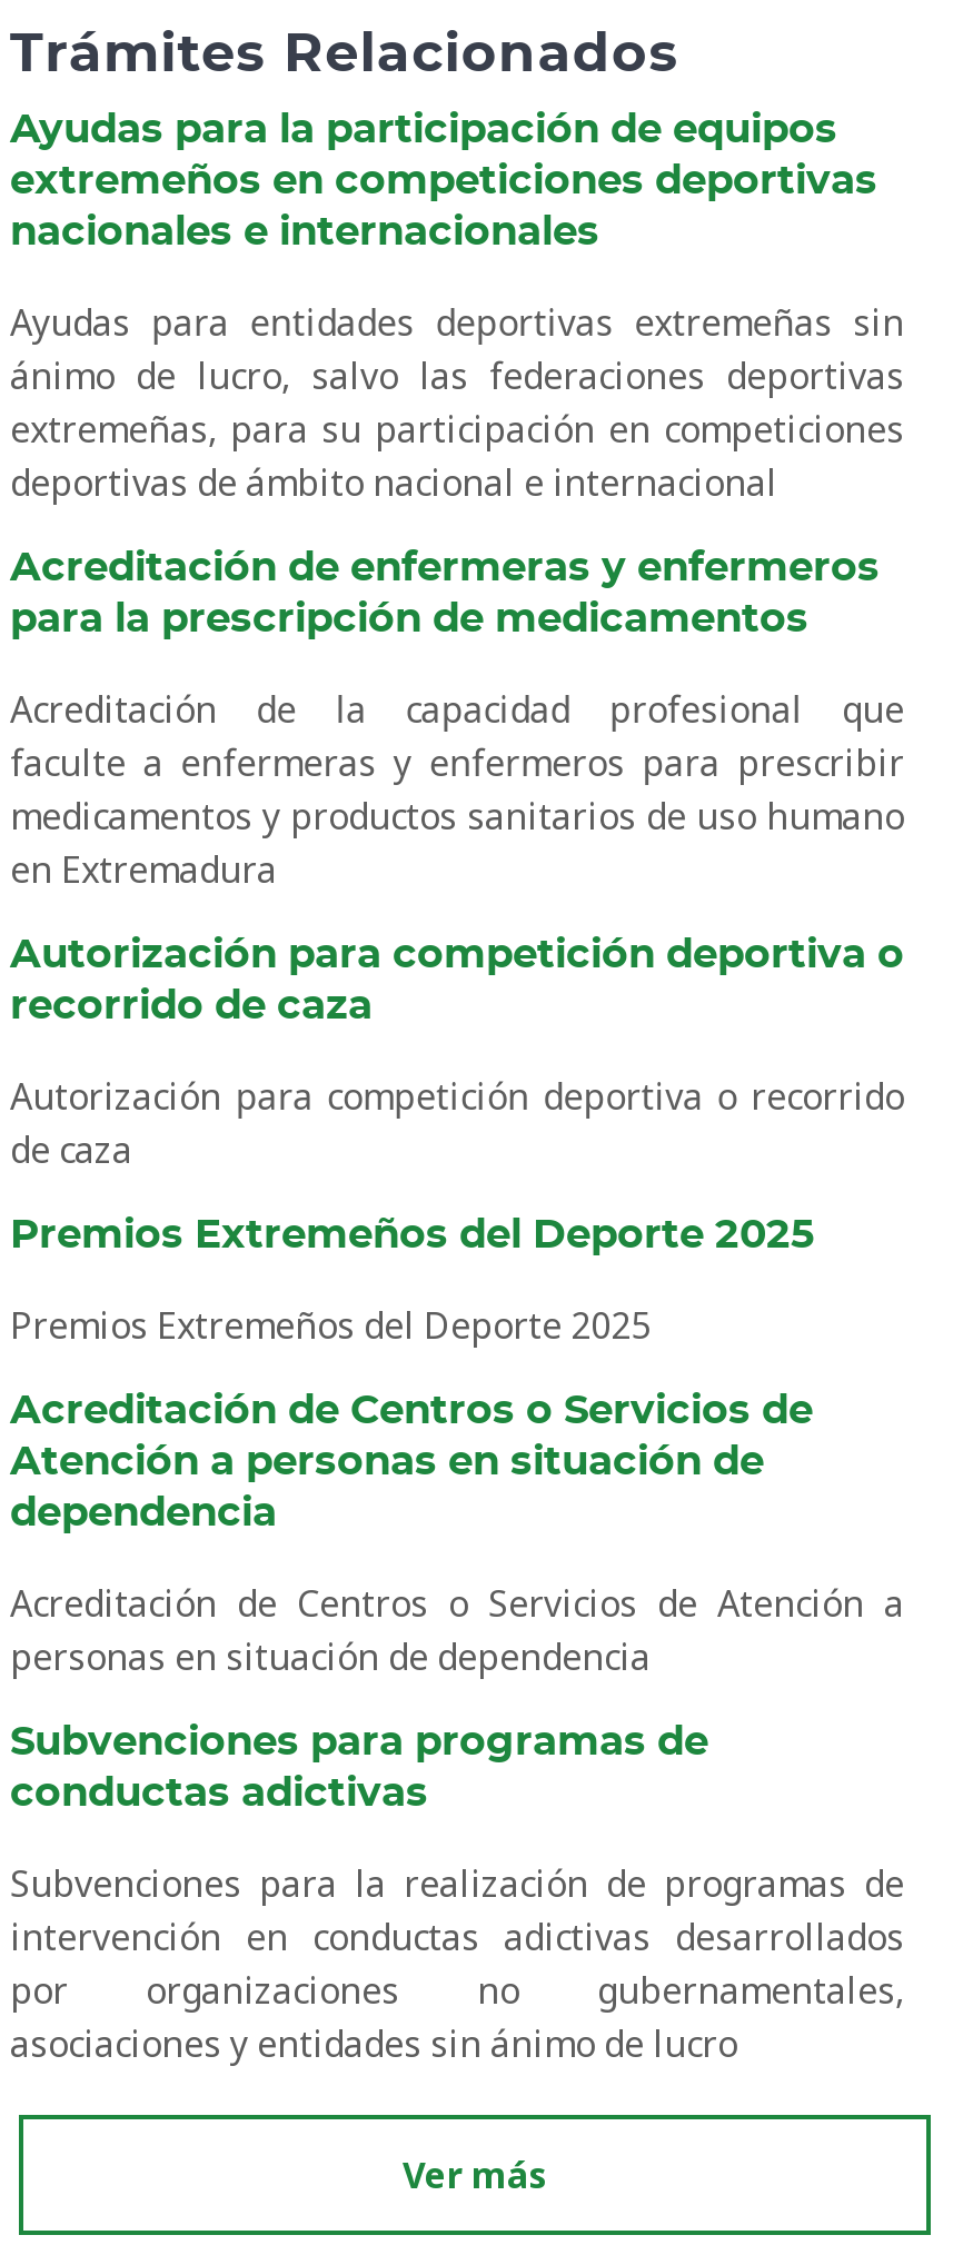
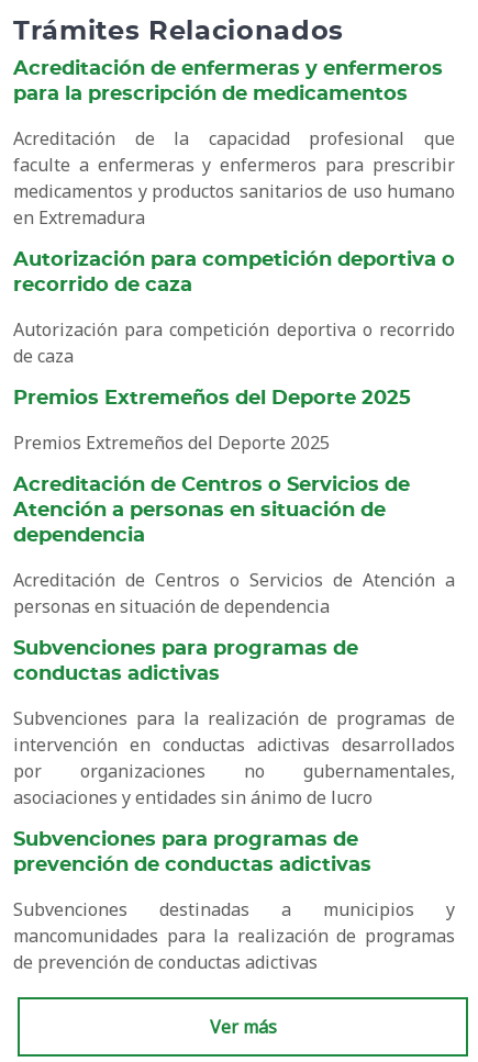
- Ayudas para la participación de equipos
- extremeños en competiciones deportivas
- nacionales e internacionales
- Ayudas para entidades deportivas extremeñas sin
- ánimo de lucro, salvo las federaciones deportivas
- extremeñas, para su participación en competiciones
- deportivas de ámbito nacional e internacional

moved up: Acreditación de enfermeras y enfermeros | para la prescripción de medicamentos | Acreditación de la capacidad profesional que | ... | por organizaciones no gubernamentales, | asociaciones y entidades sin ánimo de lucro

+ Subvenciones para programas de
+ prevención de conductas adictivas
+ Subvenciones destinadas a municipios y
+ mancomunidades para la realización de programas
+ de prevención de conductas adictivas
